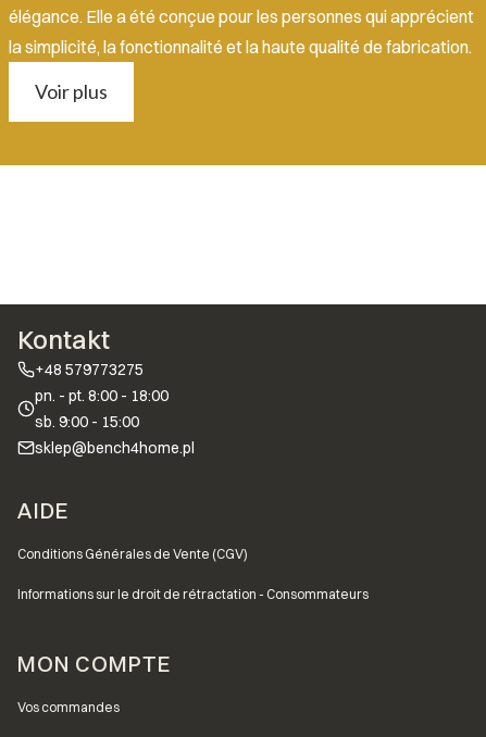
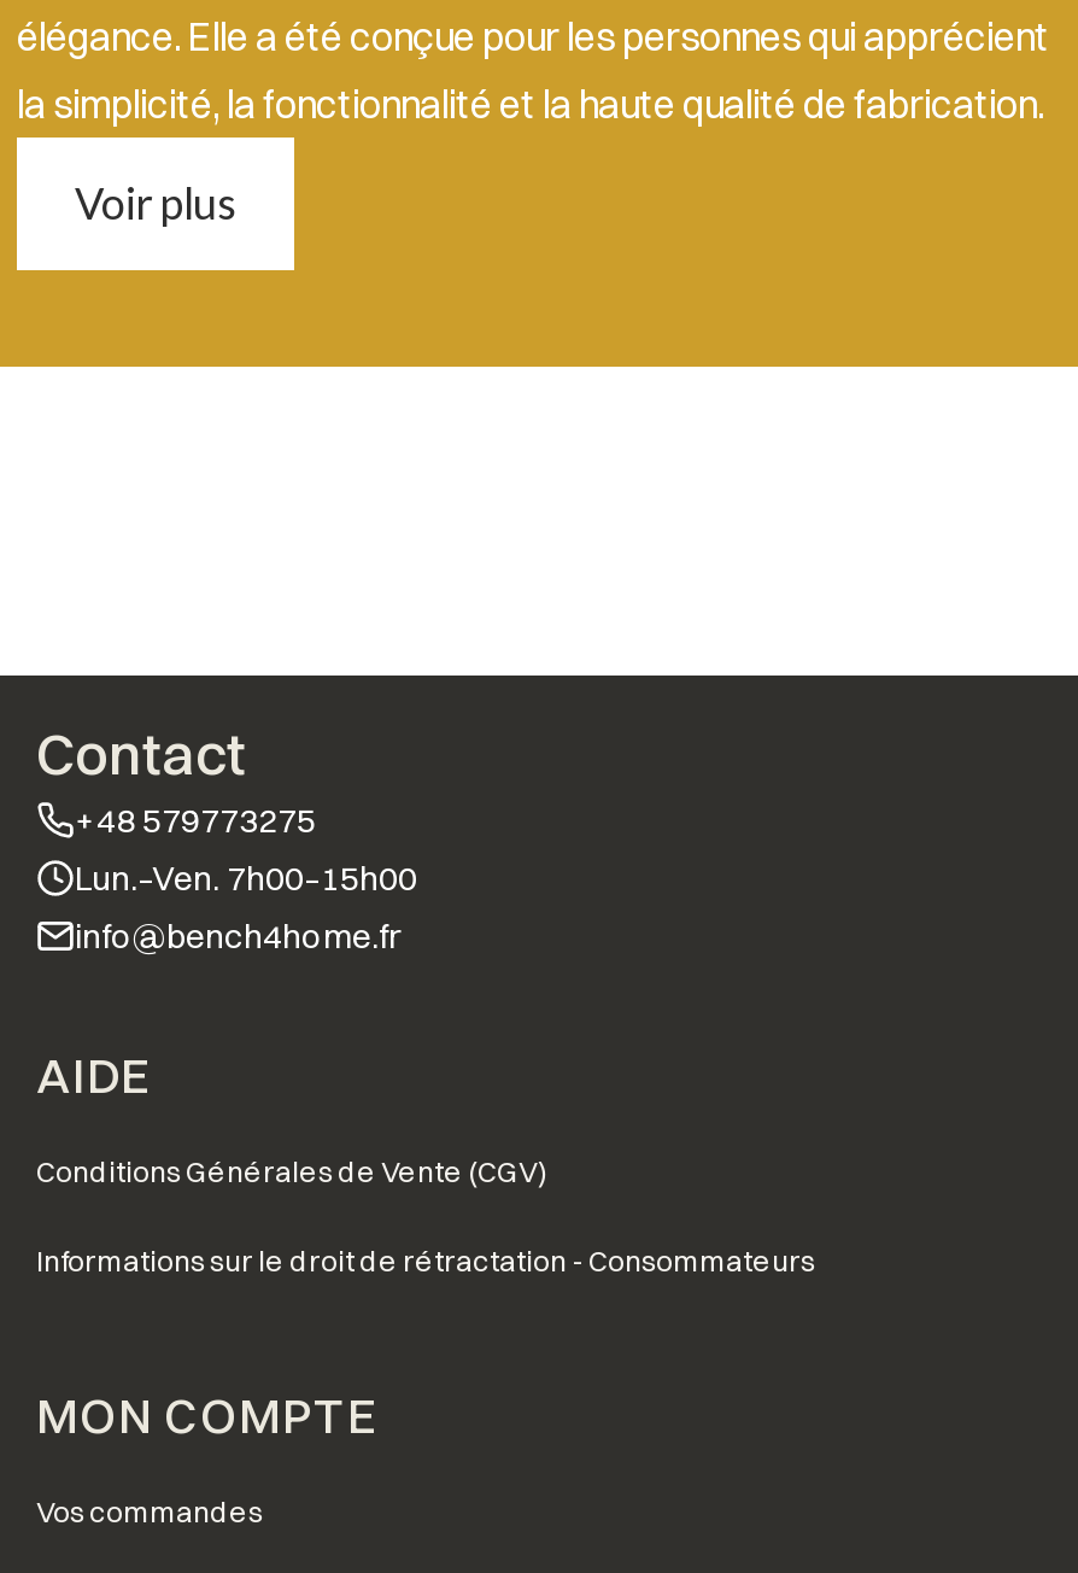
- Kontakt
+ Contact

- pn. - pt. 8:00 - 18:00
- sb. 9:00 - 15:00
- sklep@bench4home.pl
+ Lun.–Ven. 7h00–15h00
+ info@bench4home.fr
